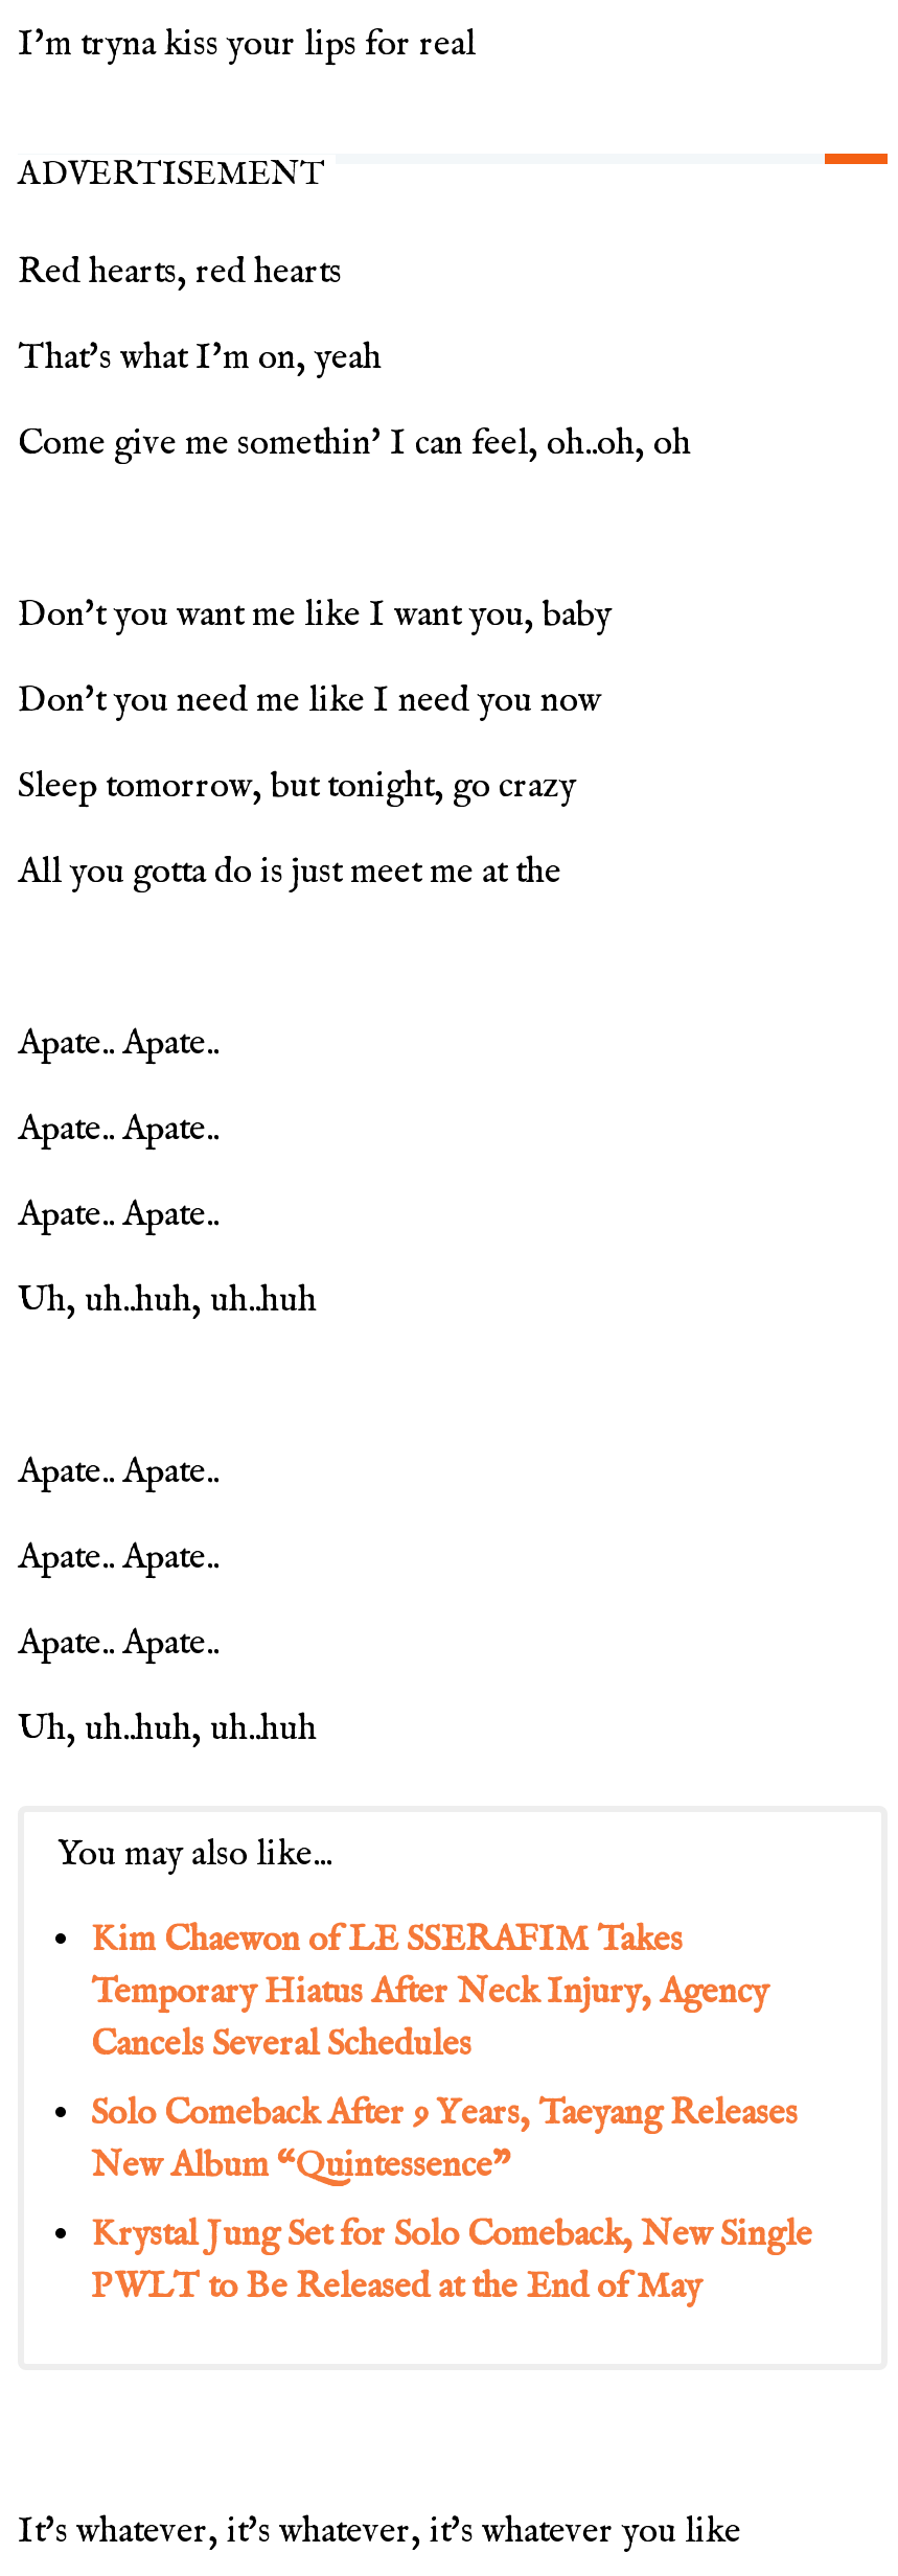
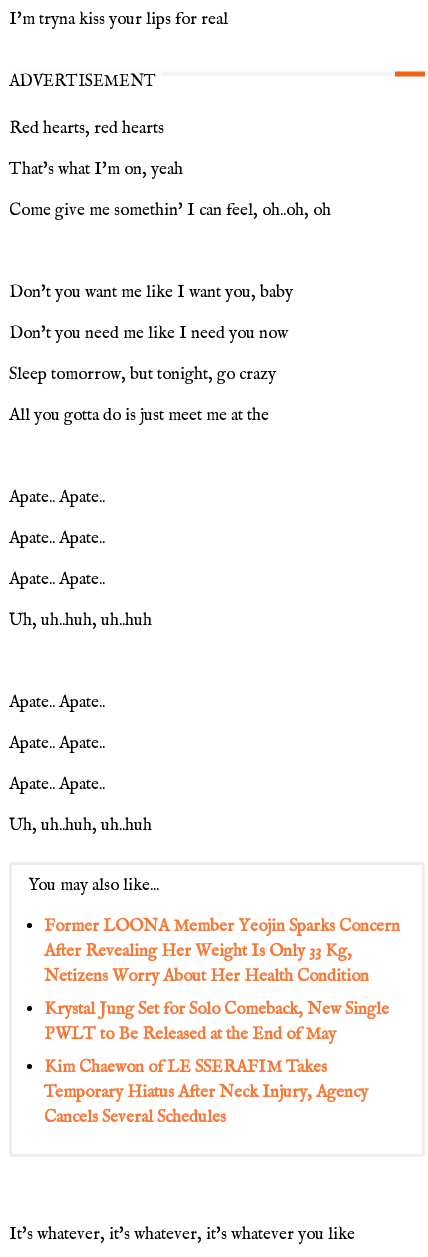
+ Former LOONA Member Yeojin Sparks Concern
+ After Revealing Her Weight Is Only 33 Kg,
+ Netizens Worry About Her Health Condition

moved down: Kim Chaewon of LE SSERAFIM Takes | Temporary Hiatus After Neck Injury, Agency | Cancels Several Schedules

- Solo Comeback After 9 Years, Taeyang Releases
- New Album “Quintessence”

moved up: Krystal Jung Set for Solo Comeback, New Single | PWLT to Be Released at the End of May
